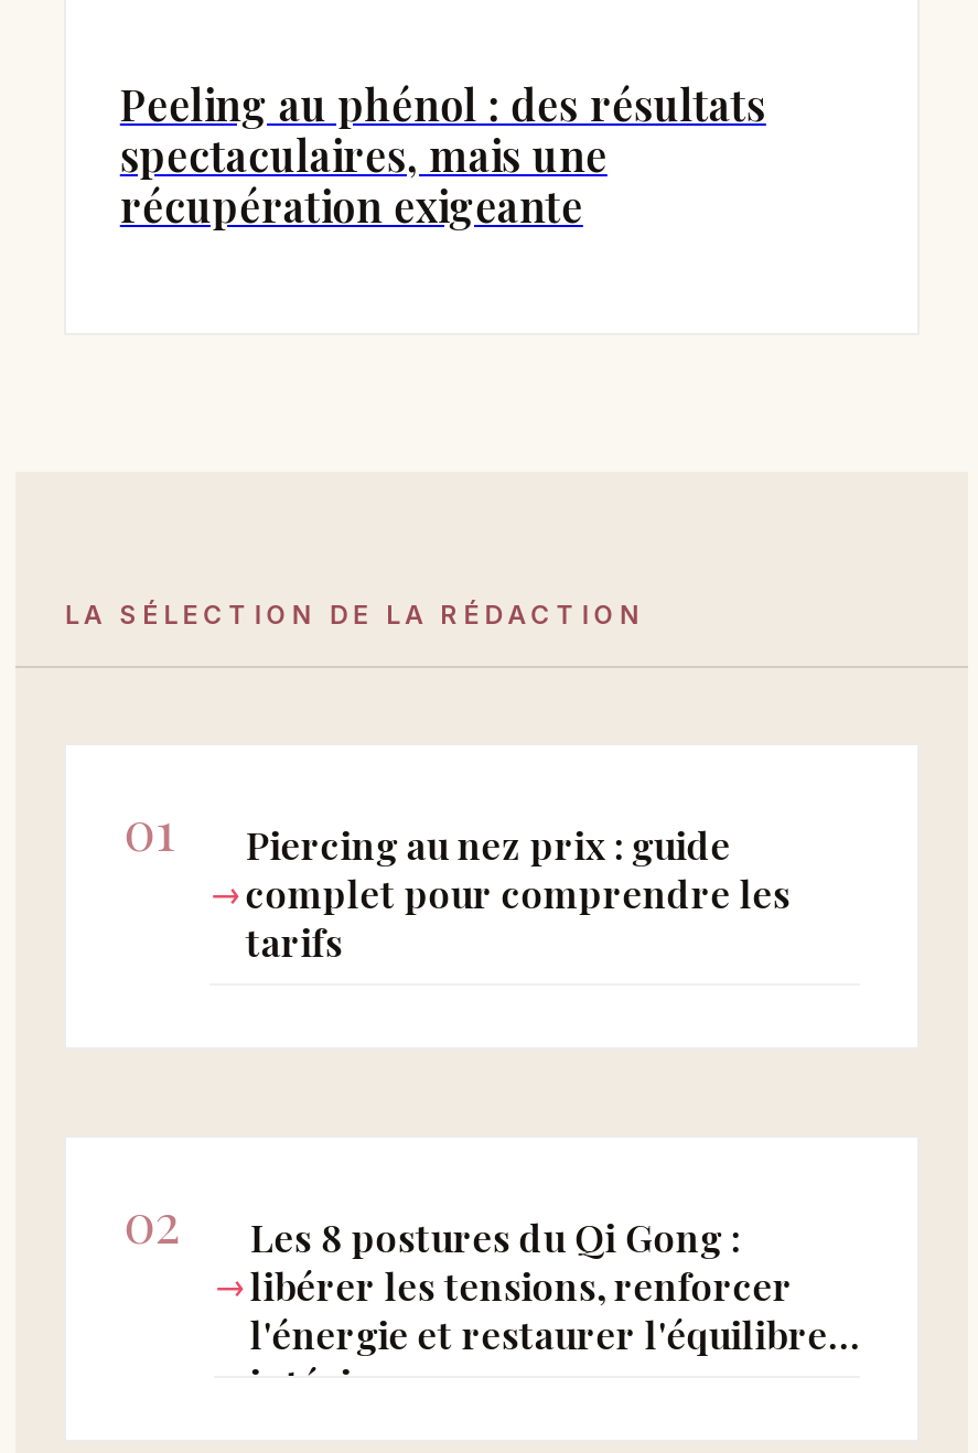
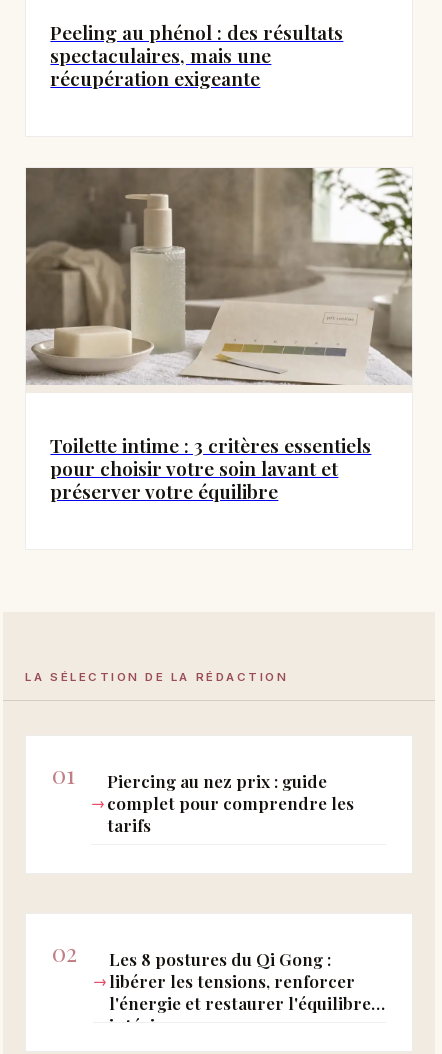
+ [image]

+ Toilette intime : 3 critères essentiels
+ pour choisir votre soin lavant et
+ préserver votre équilibre
